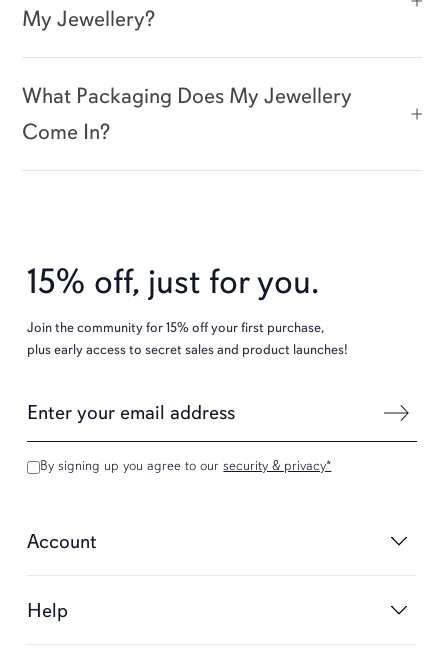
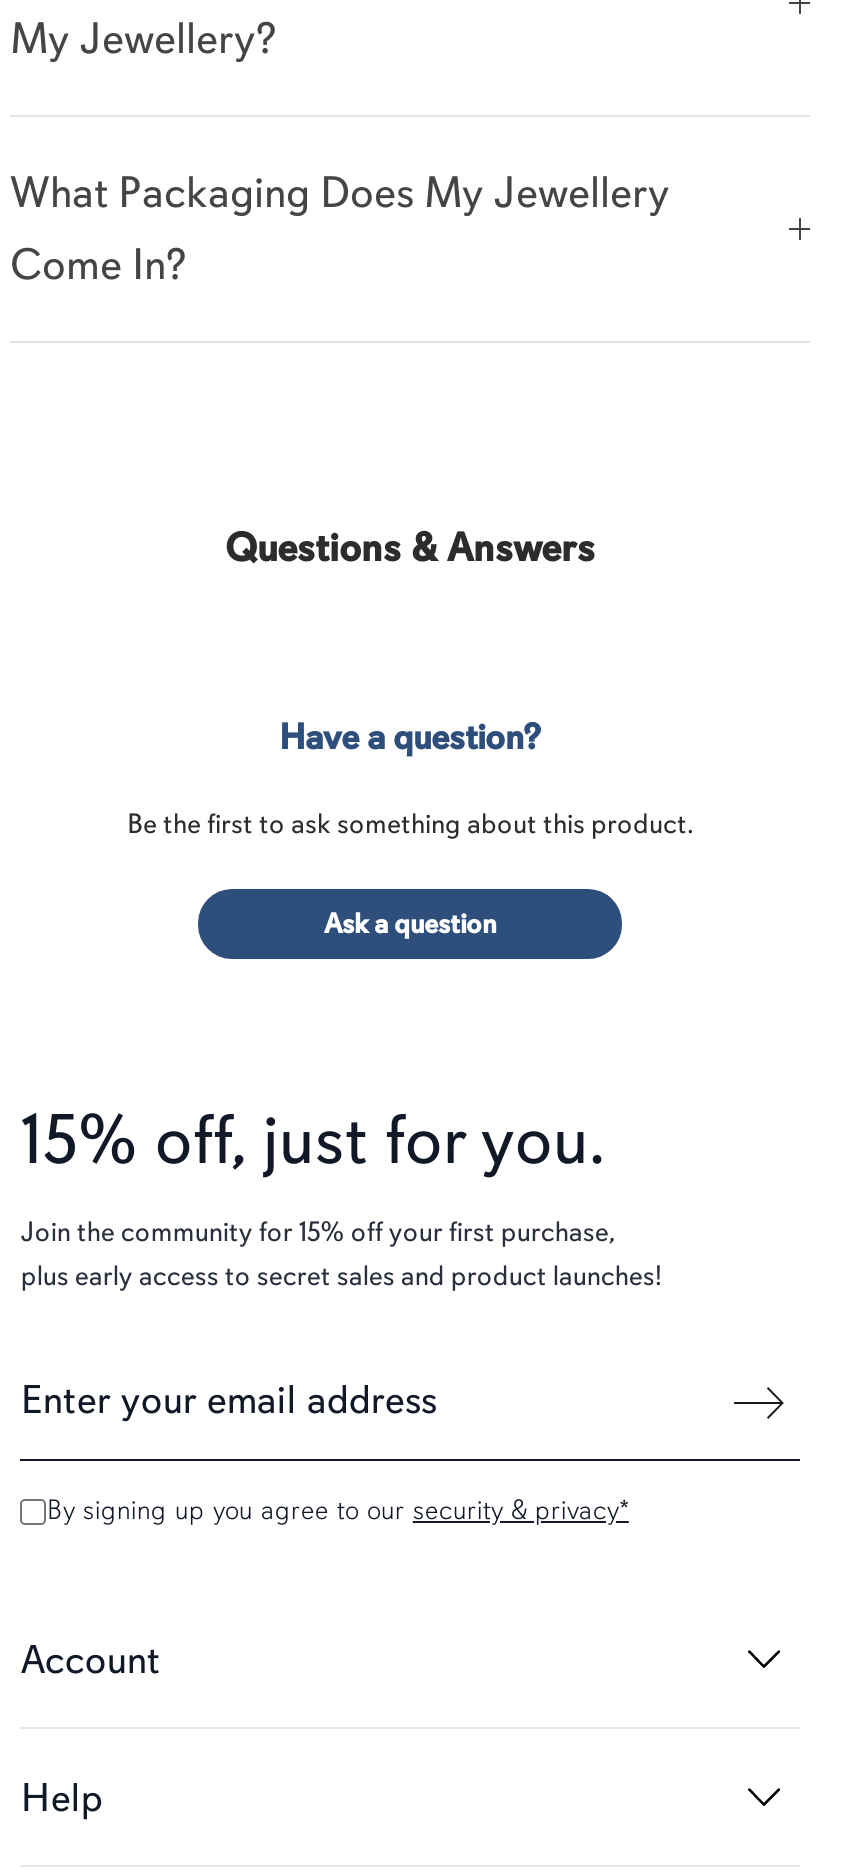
+ Have a question?
+ Be the first to ask something about this product.
+ Ask a question

+ Questions & Answers
